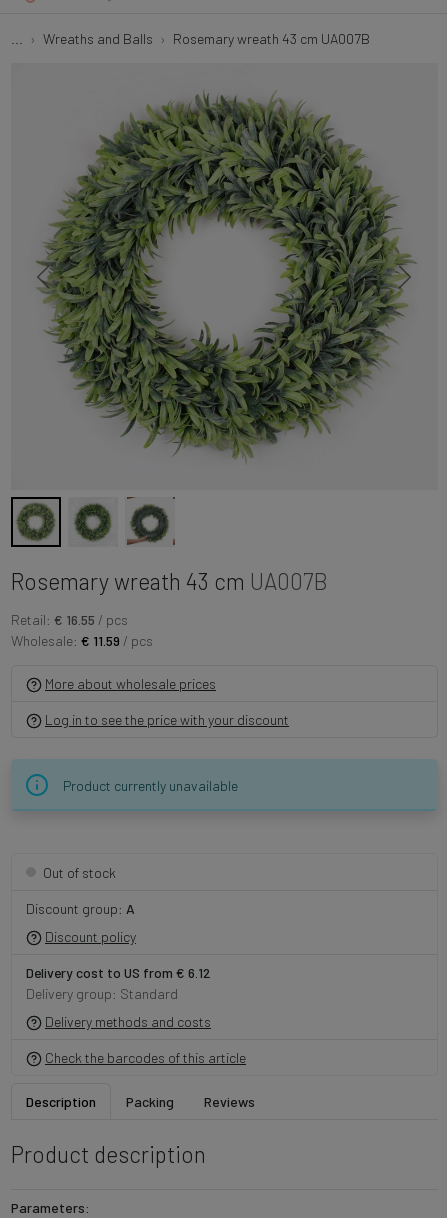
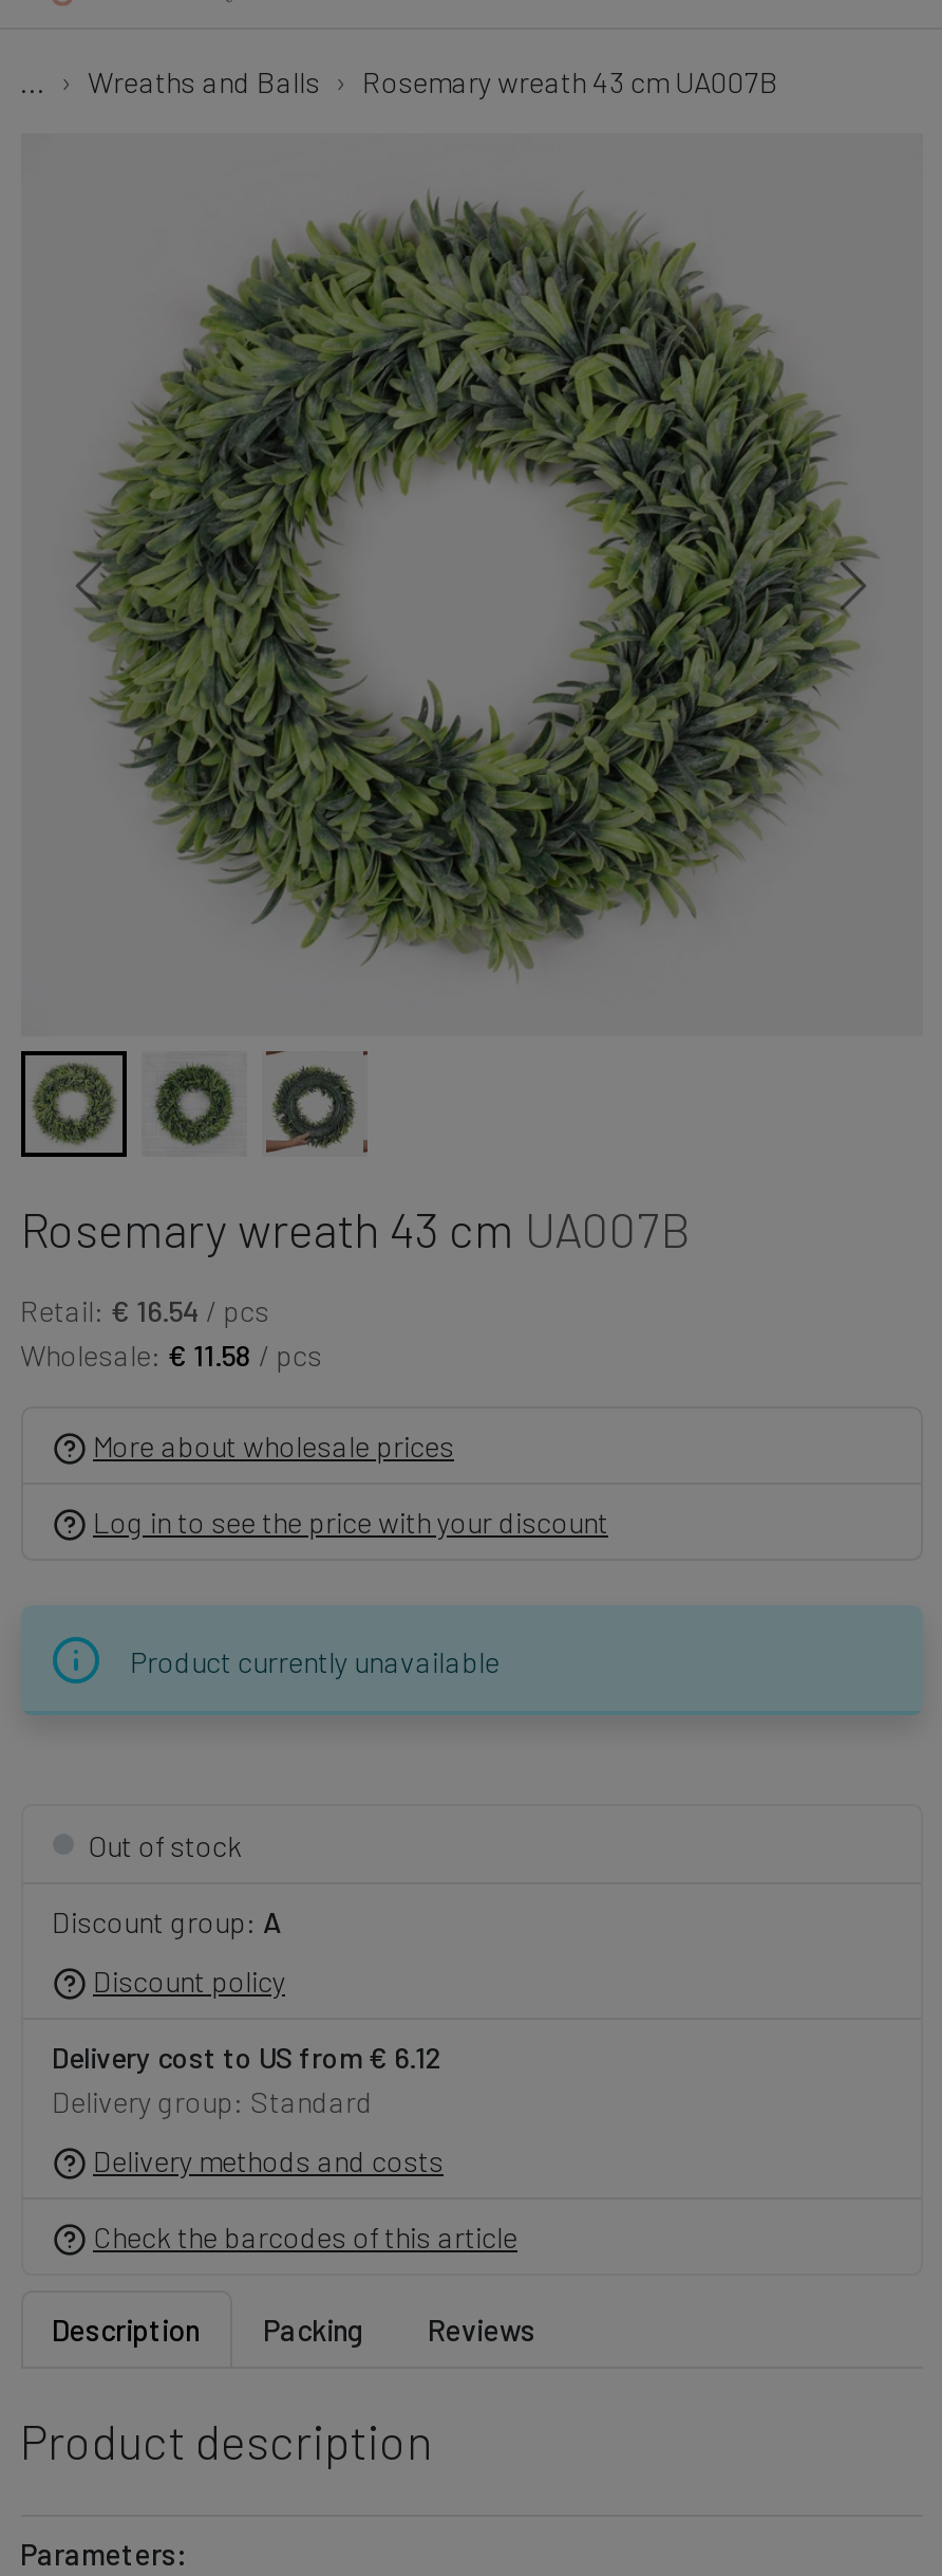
- Retail: € 16.55 / pcs
+ Retail: € 16.54 / pcs

- Wholesale: € 11.59 / pcs
+ Wholesale: € 11.58 / pcs
